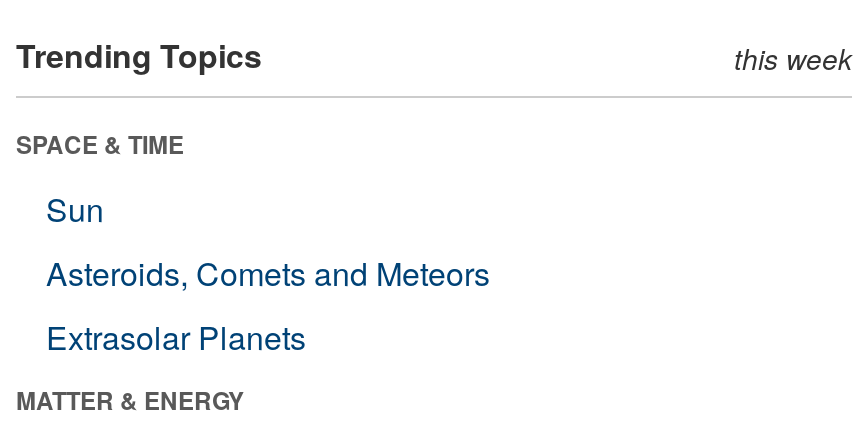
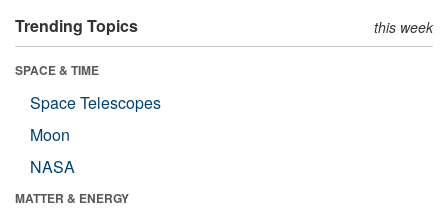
- Sun
- Asteroids, Comets and Meteors
- Extrasolar Planets
+ Space Telescopes
+ Moon
+ NASA
